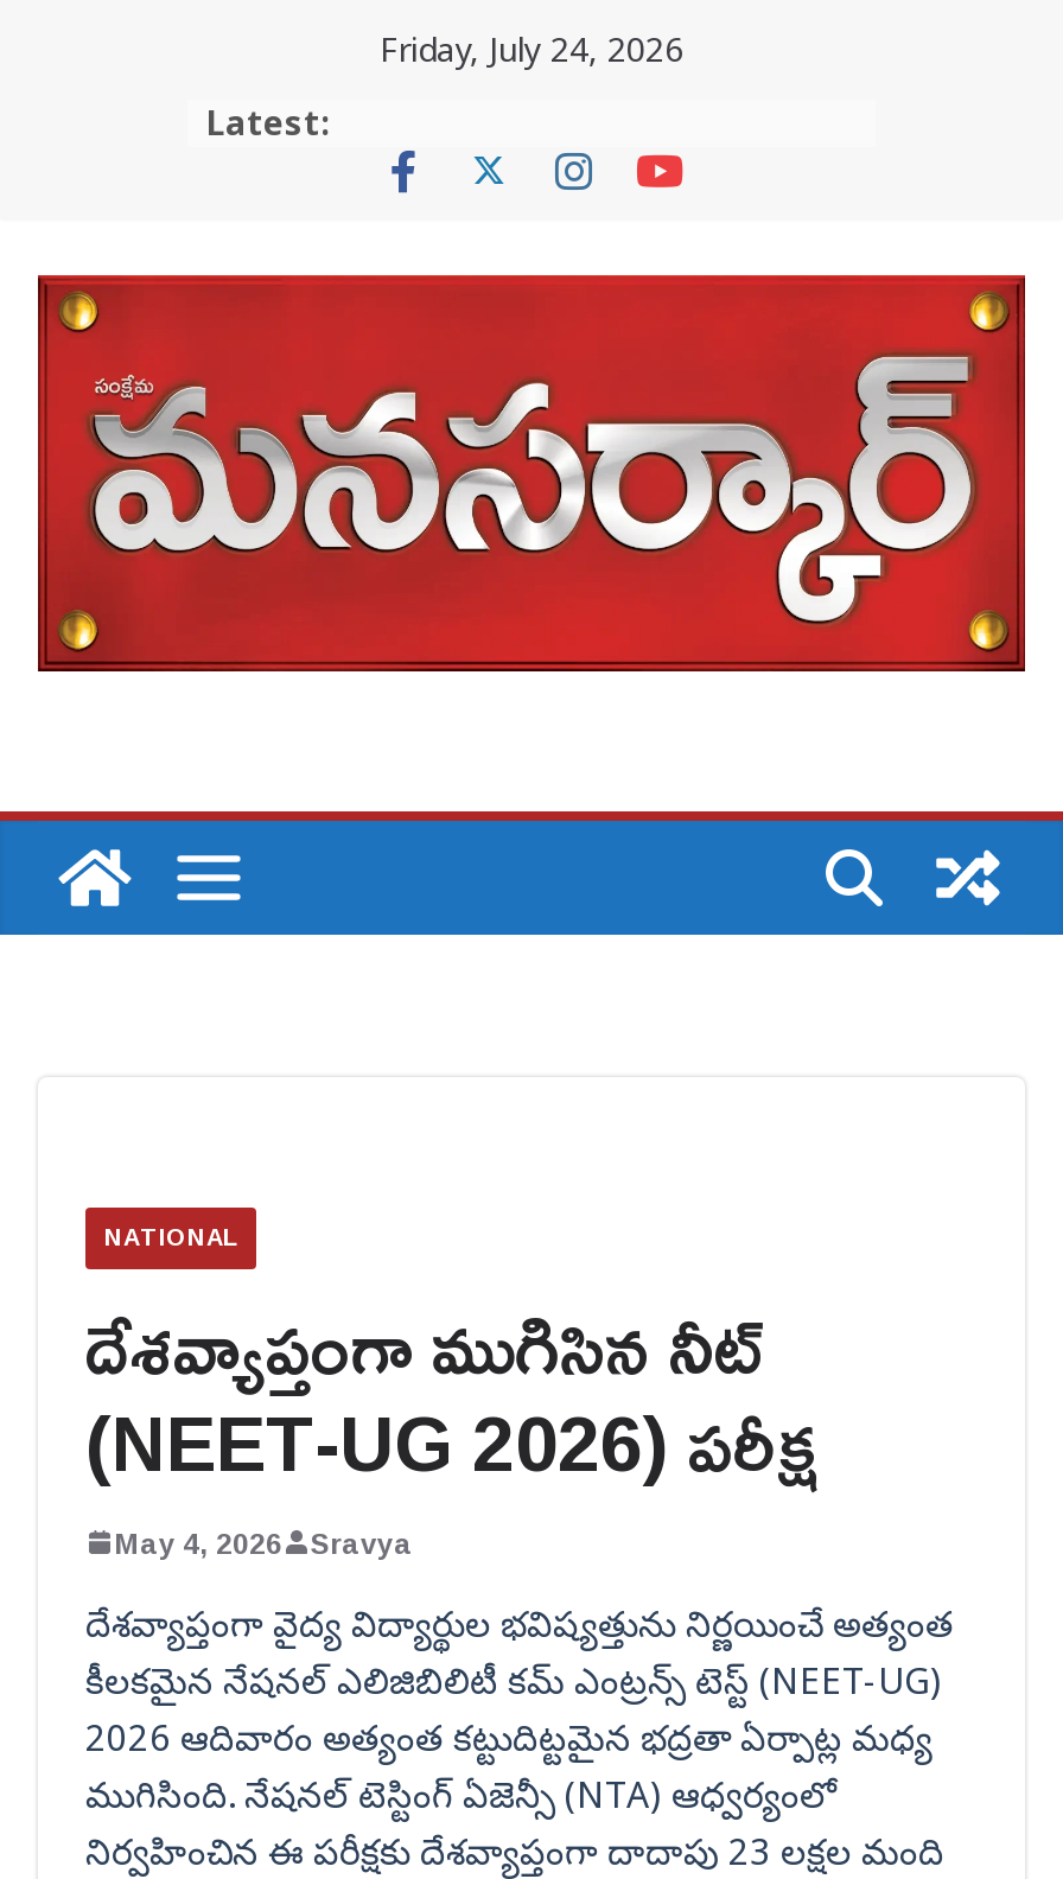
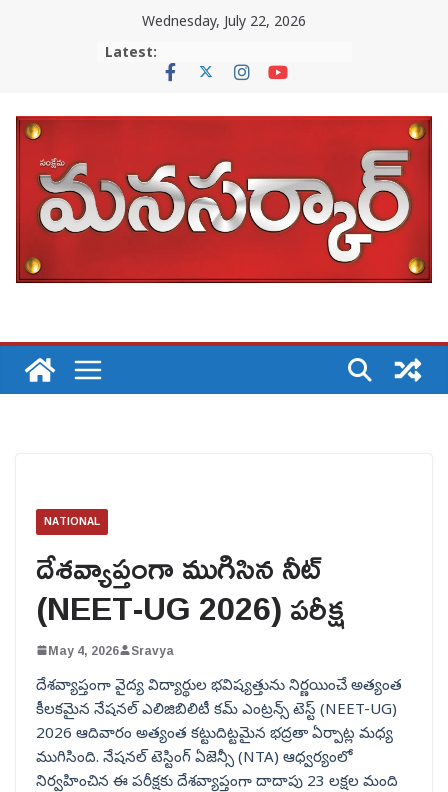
- Friday, July 24, 2026
+ Wednesday, July 22, 2026
